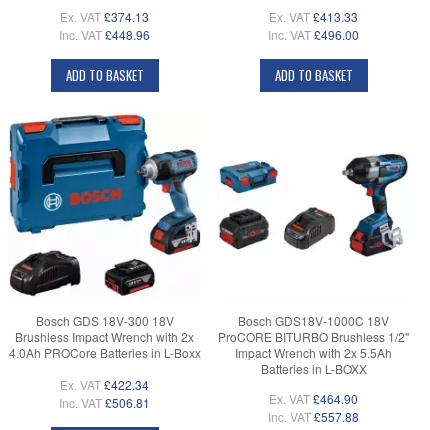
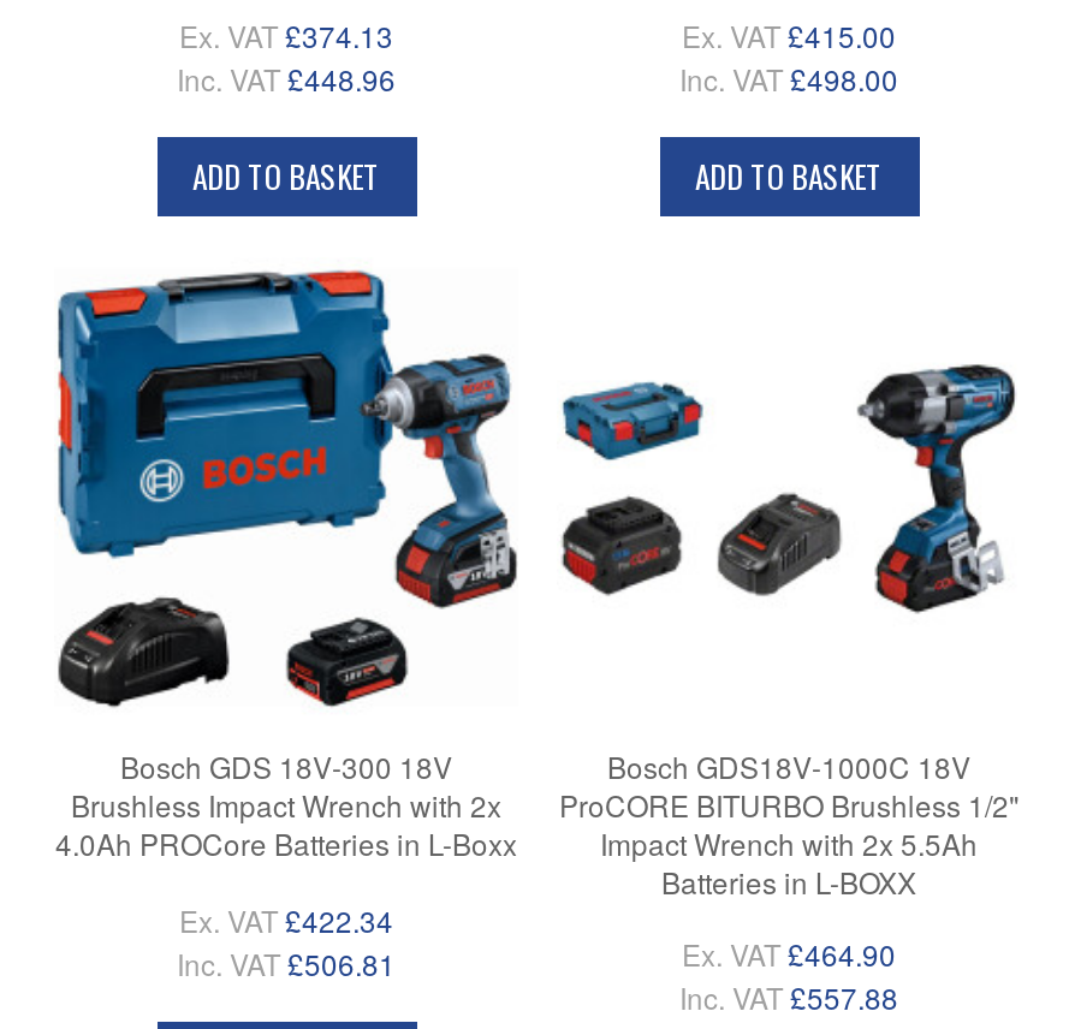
- Ex. VAT £413.33
+ Ex. VAT £415.00

- Inc. VAT £496.00
+ Inc. VAT £498.00
